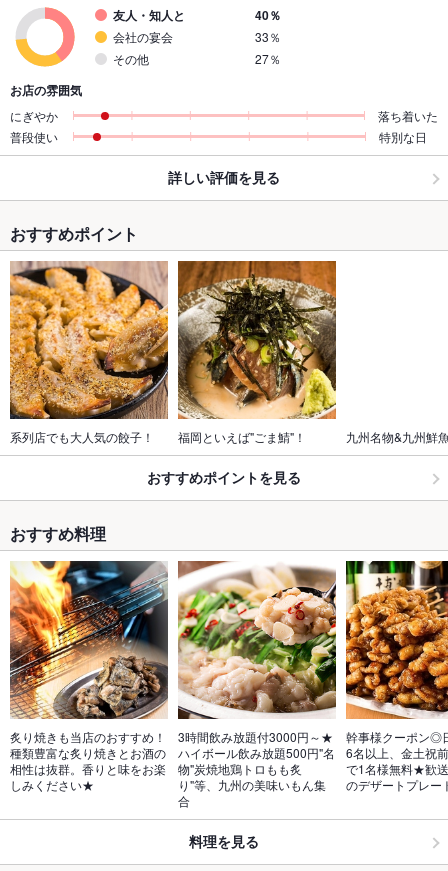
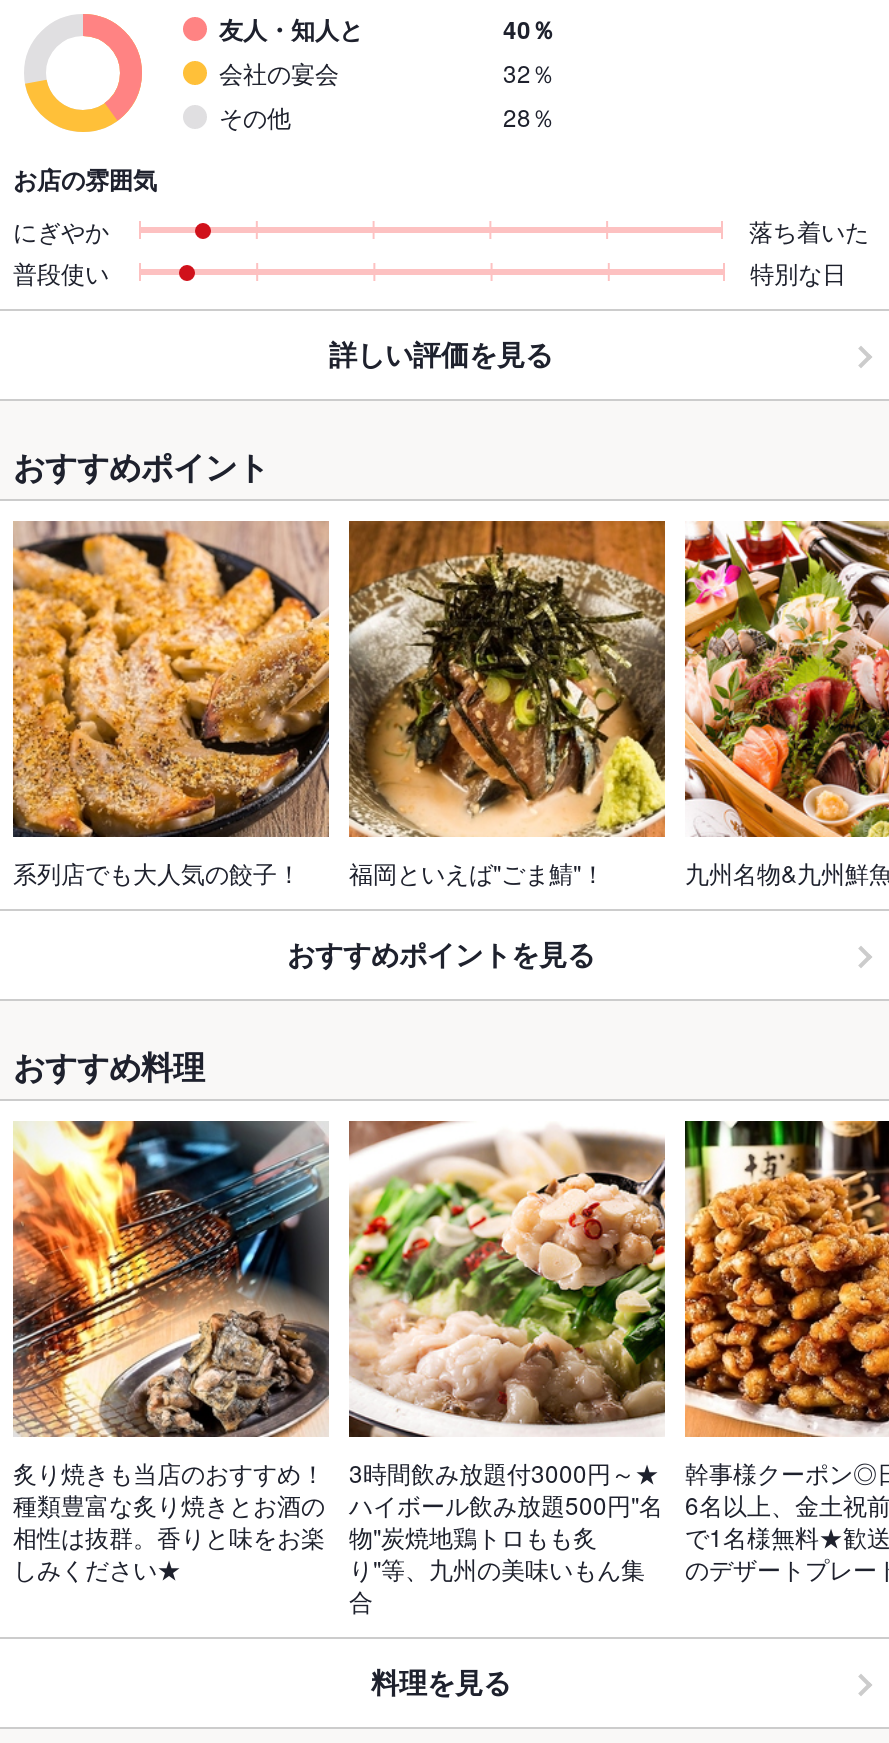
- 33％
+ 32％

- 27％
+ 28％

+ [image]
